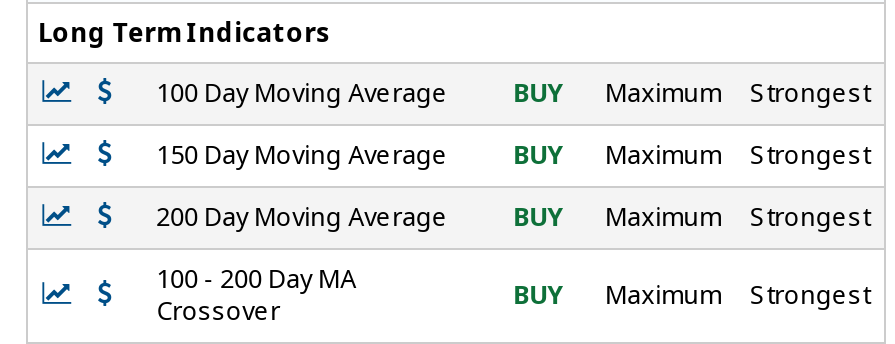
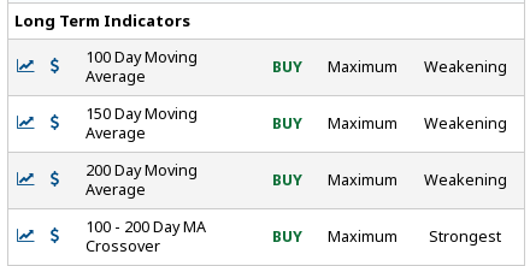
- Strongest
+ Weakening

- Strongest
+ Weakening

- Strongest
+ Weakening
